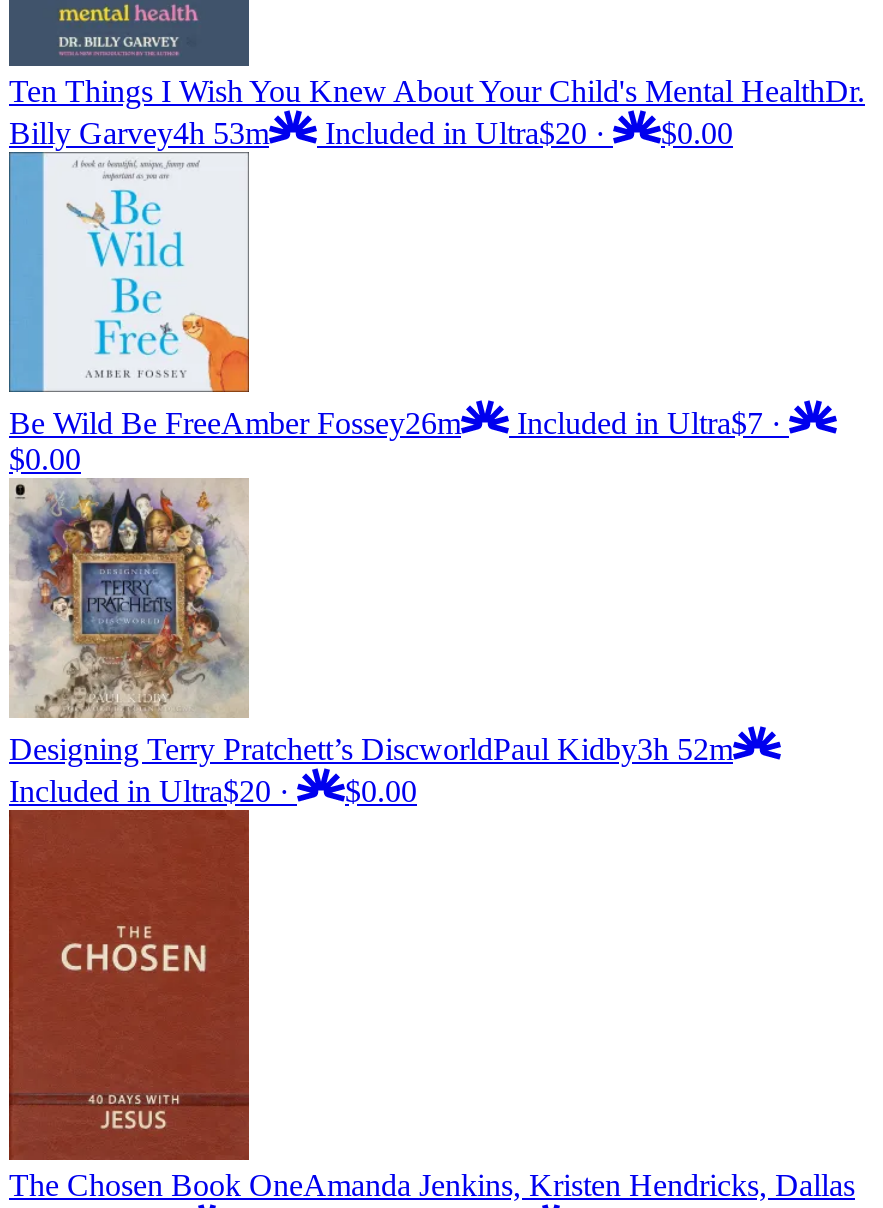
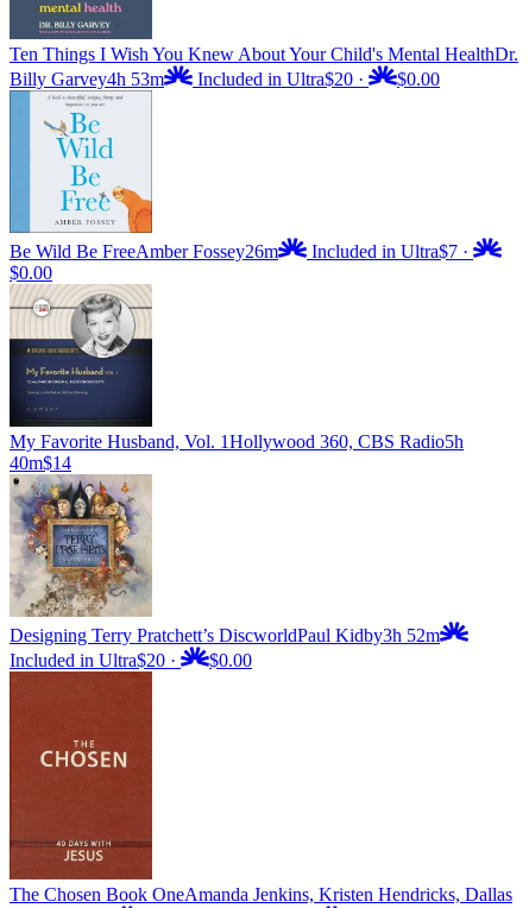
+ [image]
+ My Favorite Husband, Vol. 1Hollywood 360, CBS Radio5h
+ 40m$14
